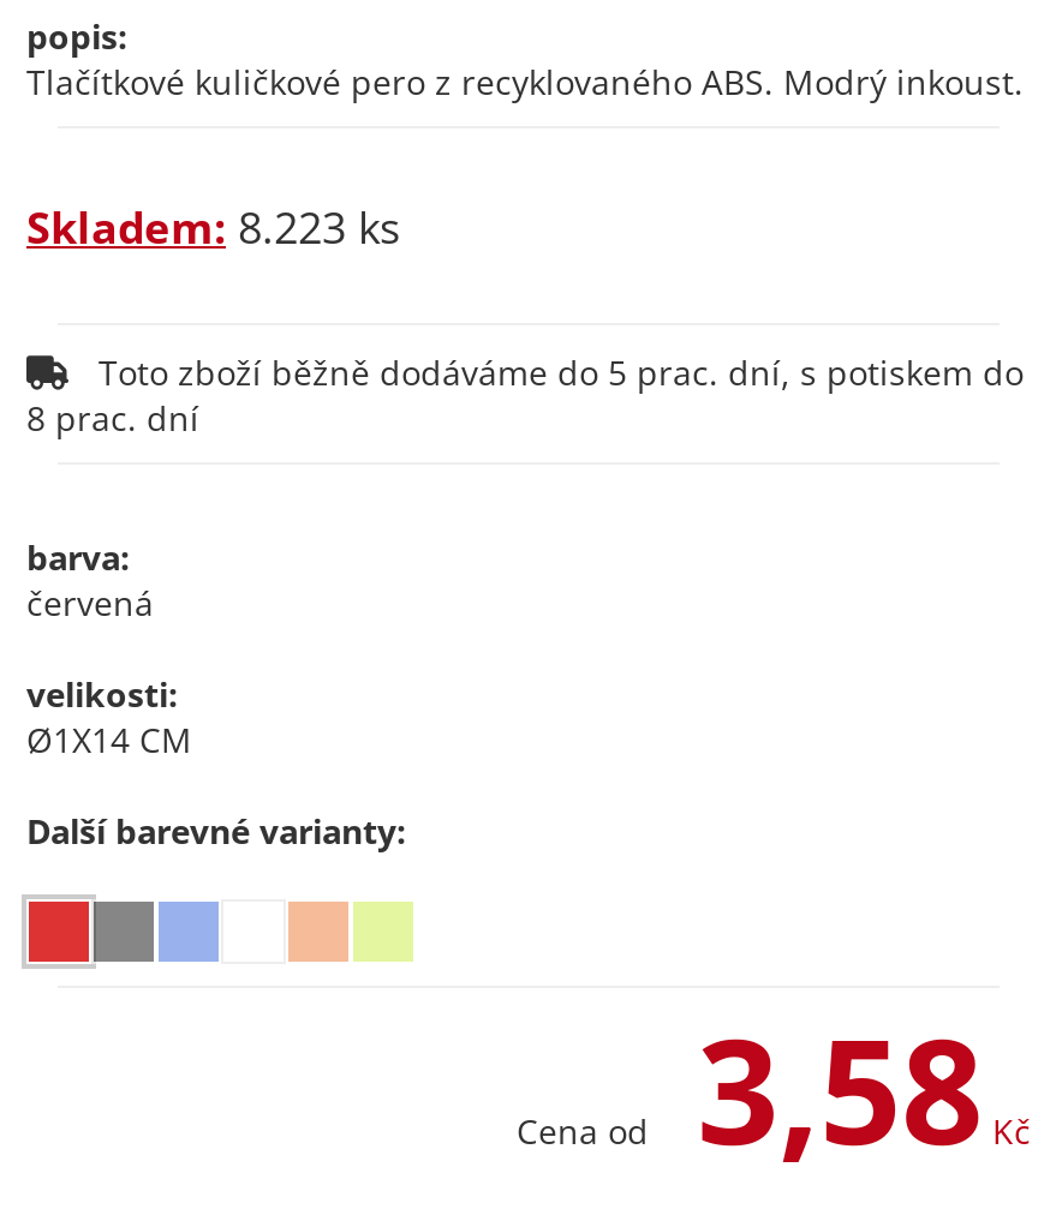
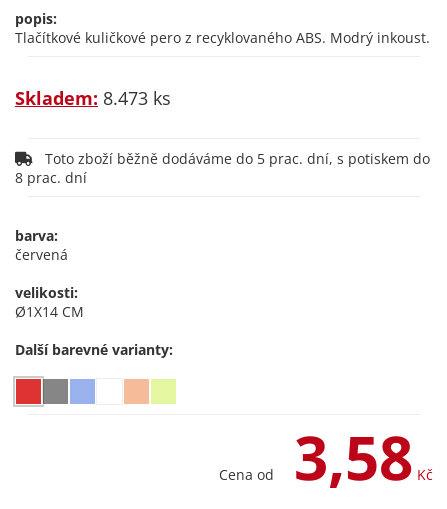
- Skladem: 8.223 ks
+ Skladem: 8.473 ks
